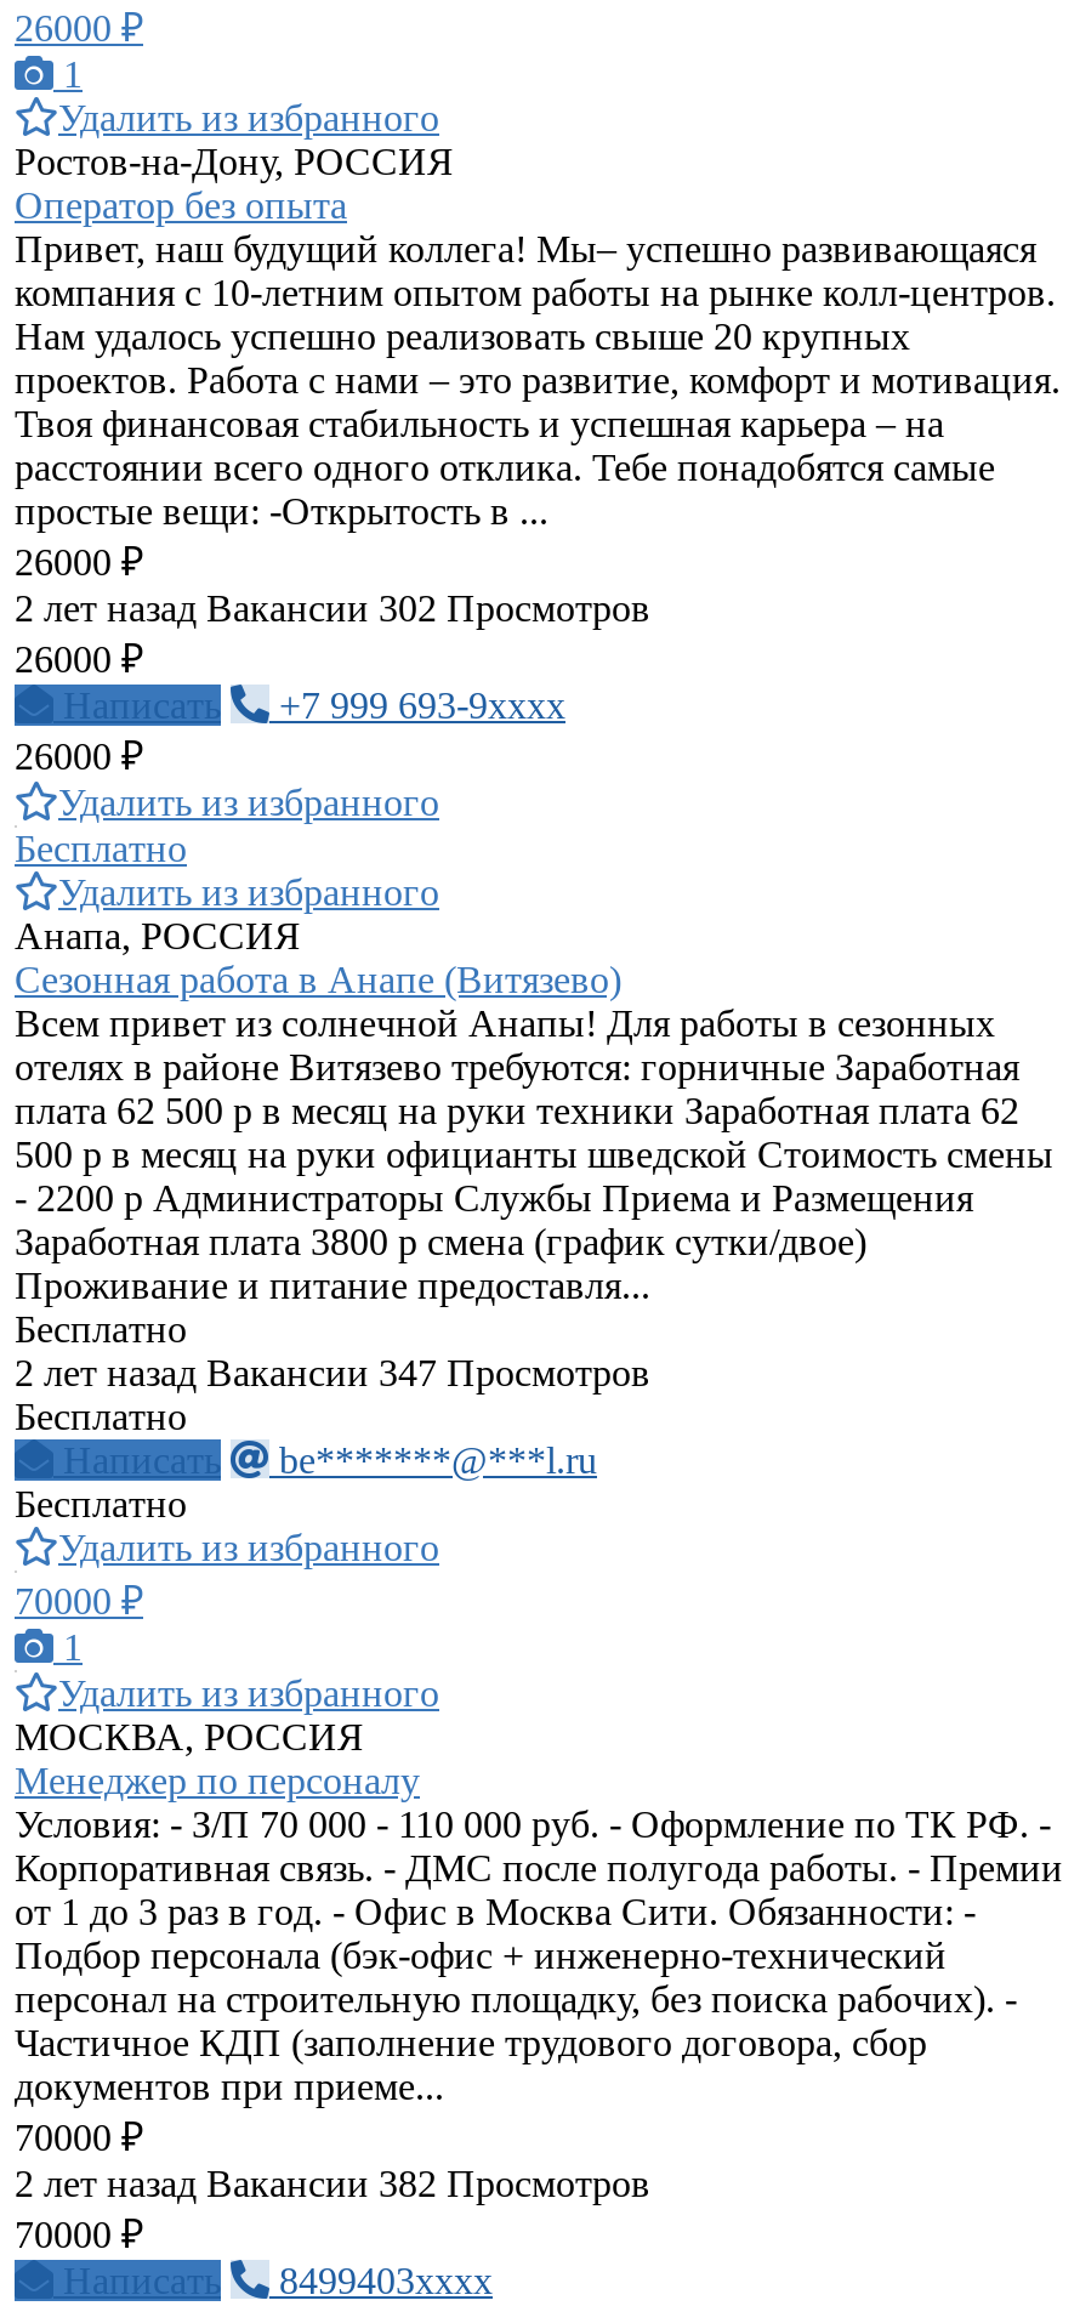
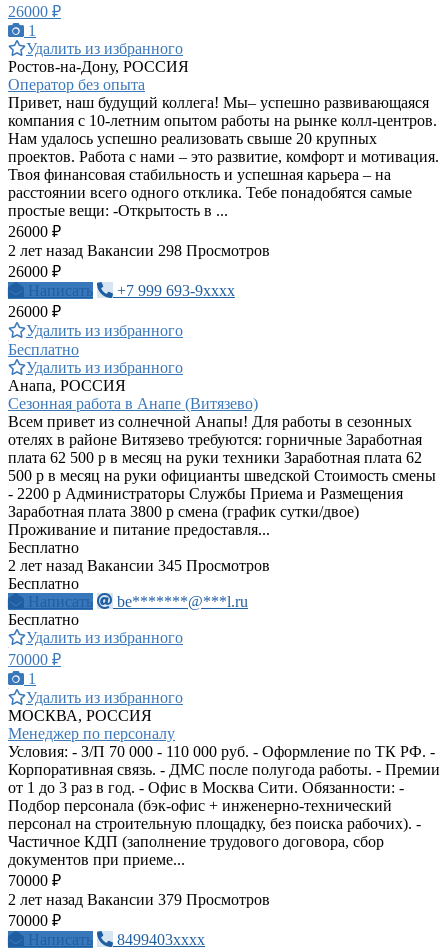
- 2 лет назад Вакансии 302 Просмотров
+ 2 лет назад Вакансии 298 Просмотров

- 2 лет назад Вакансии 347 Просмотров
+ 2 лет назад Вакансии 345 Просмотров

- 2 лет назад Вакансии 382 Просмотров
+ 2 лет назад Вакансии 379 Просмотров
